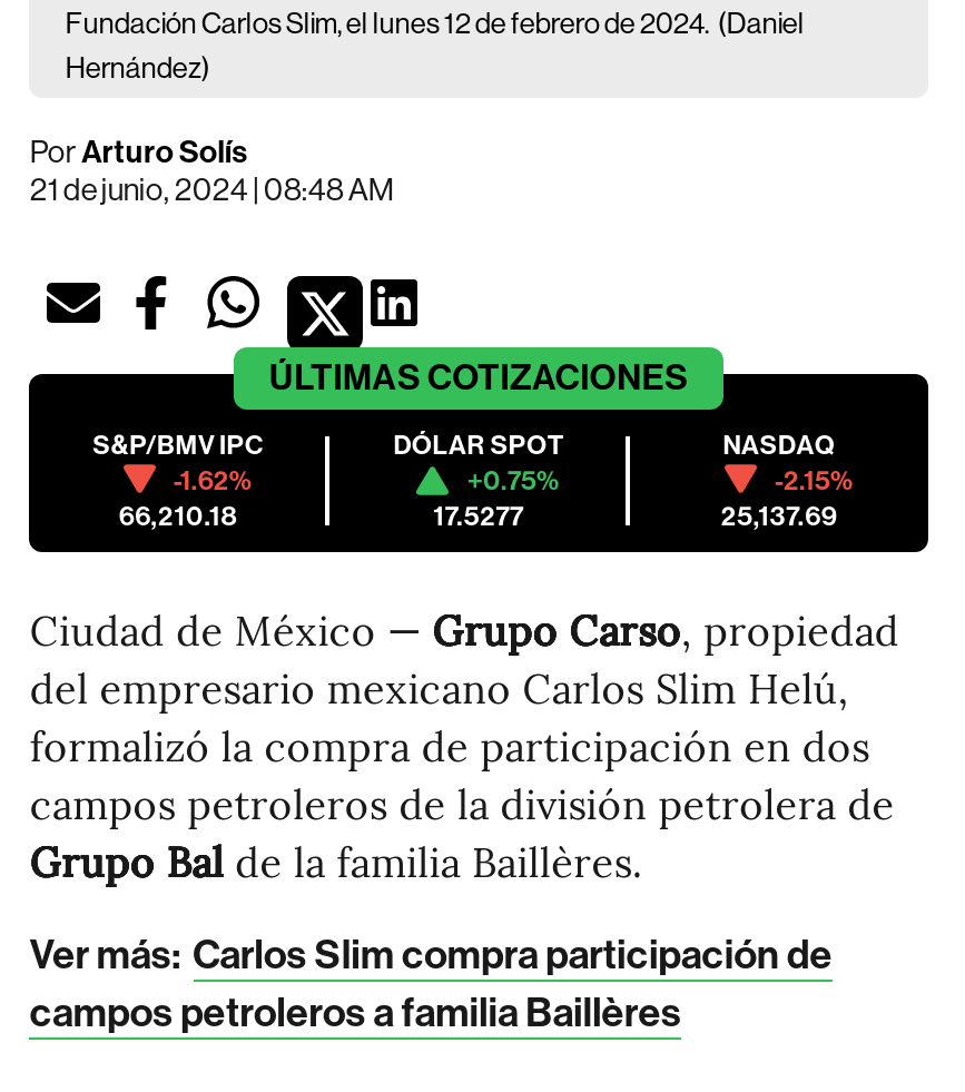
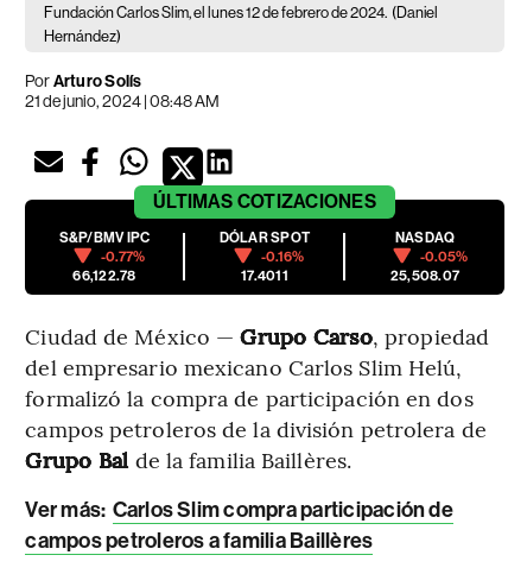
- -1.62%
+ -0.77%

- +0.75%
+ -0.16%

- -2.15%
+ -0.05%

- 66,210.18
+ 66,122.78

- 17.5277
+ 17.4011

- 25,137.69
+ 25,508.07
